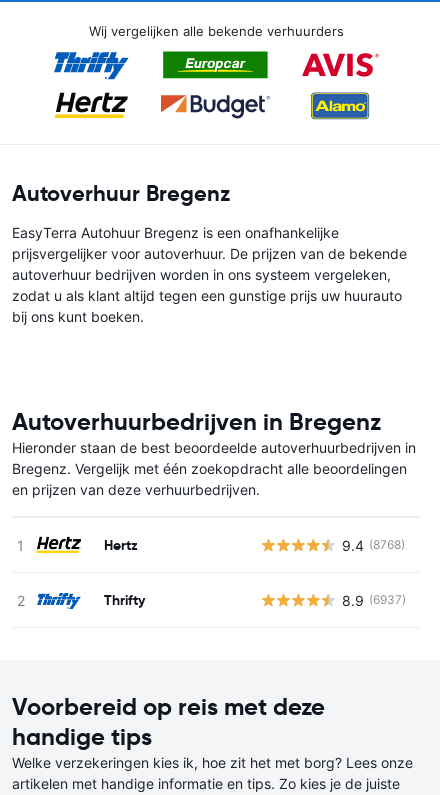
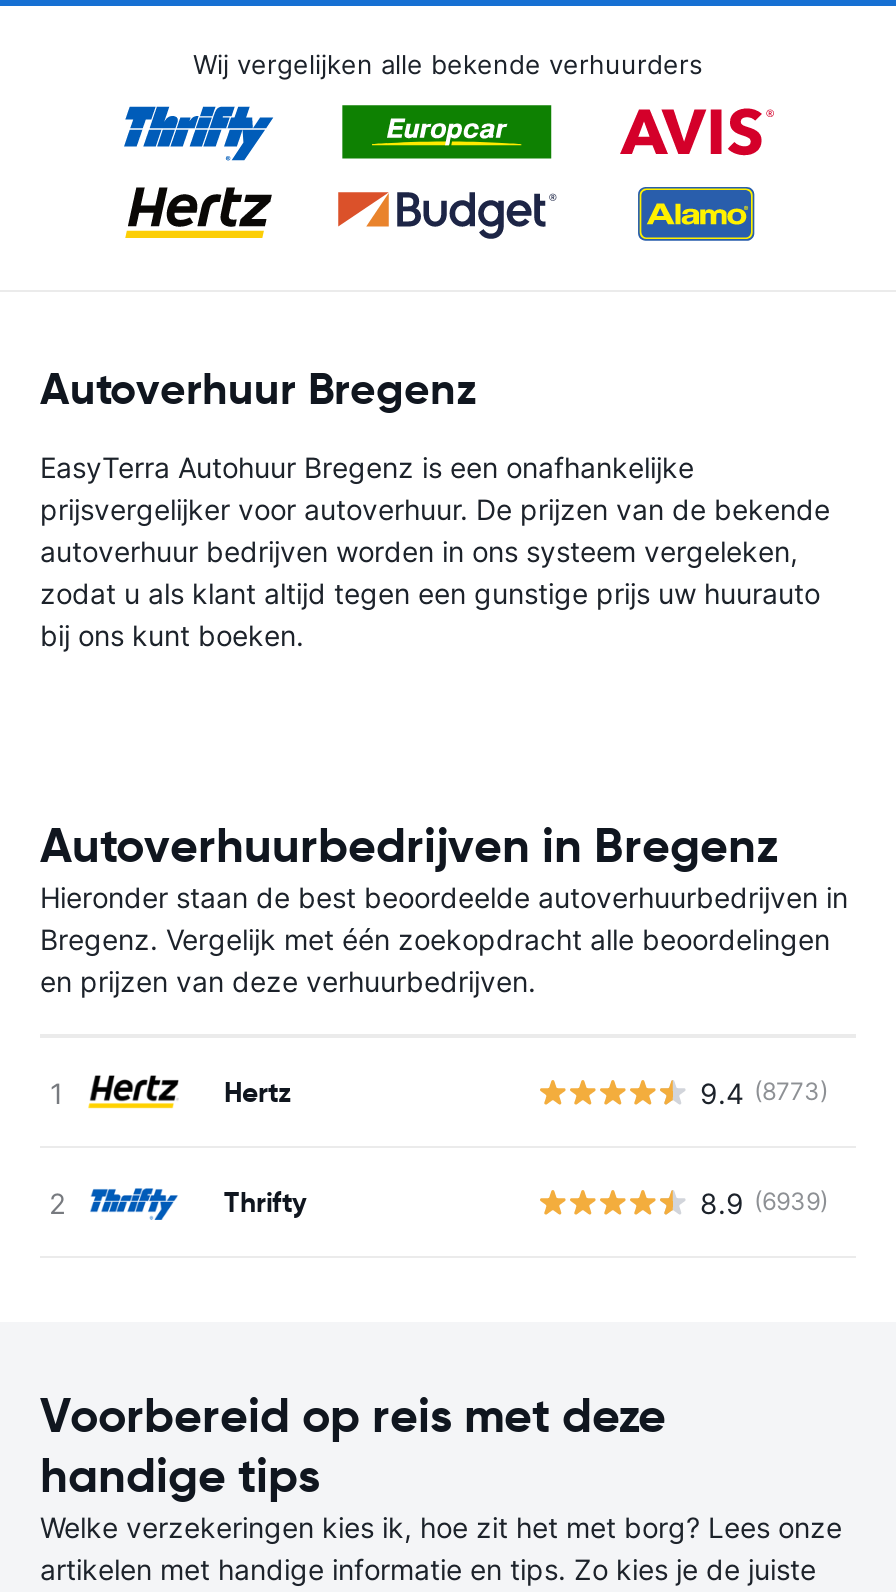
- 9.4 (8768)
+ 9.4 (8773)

- 8.9 (6937)
+ 8.9 (6939)
